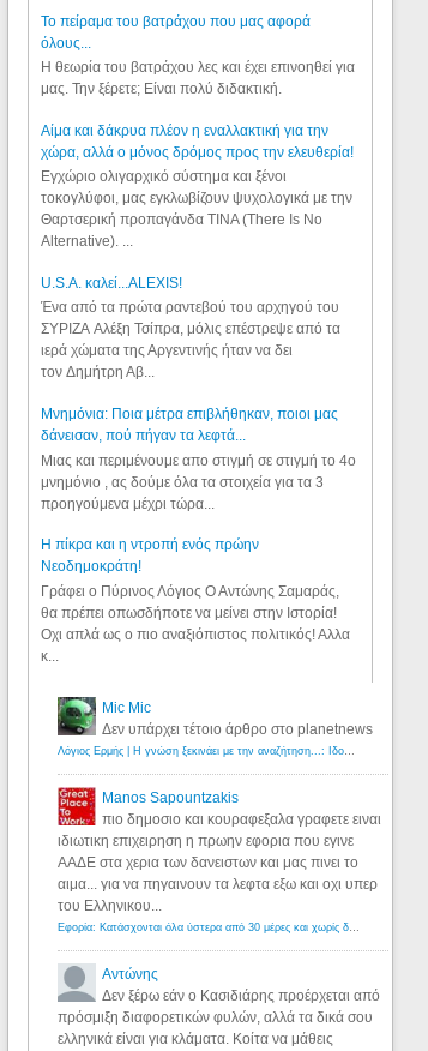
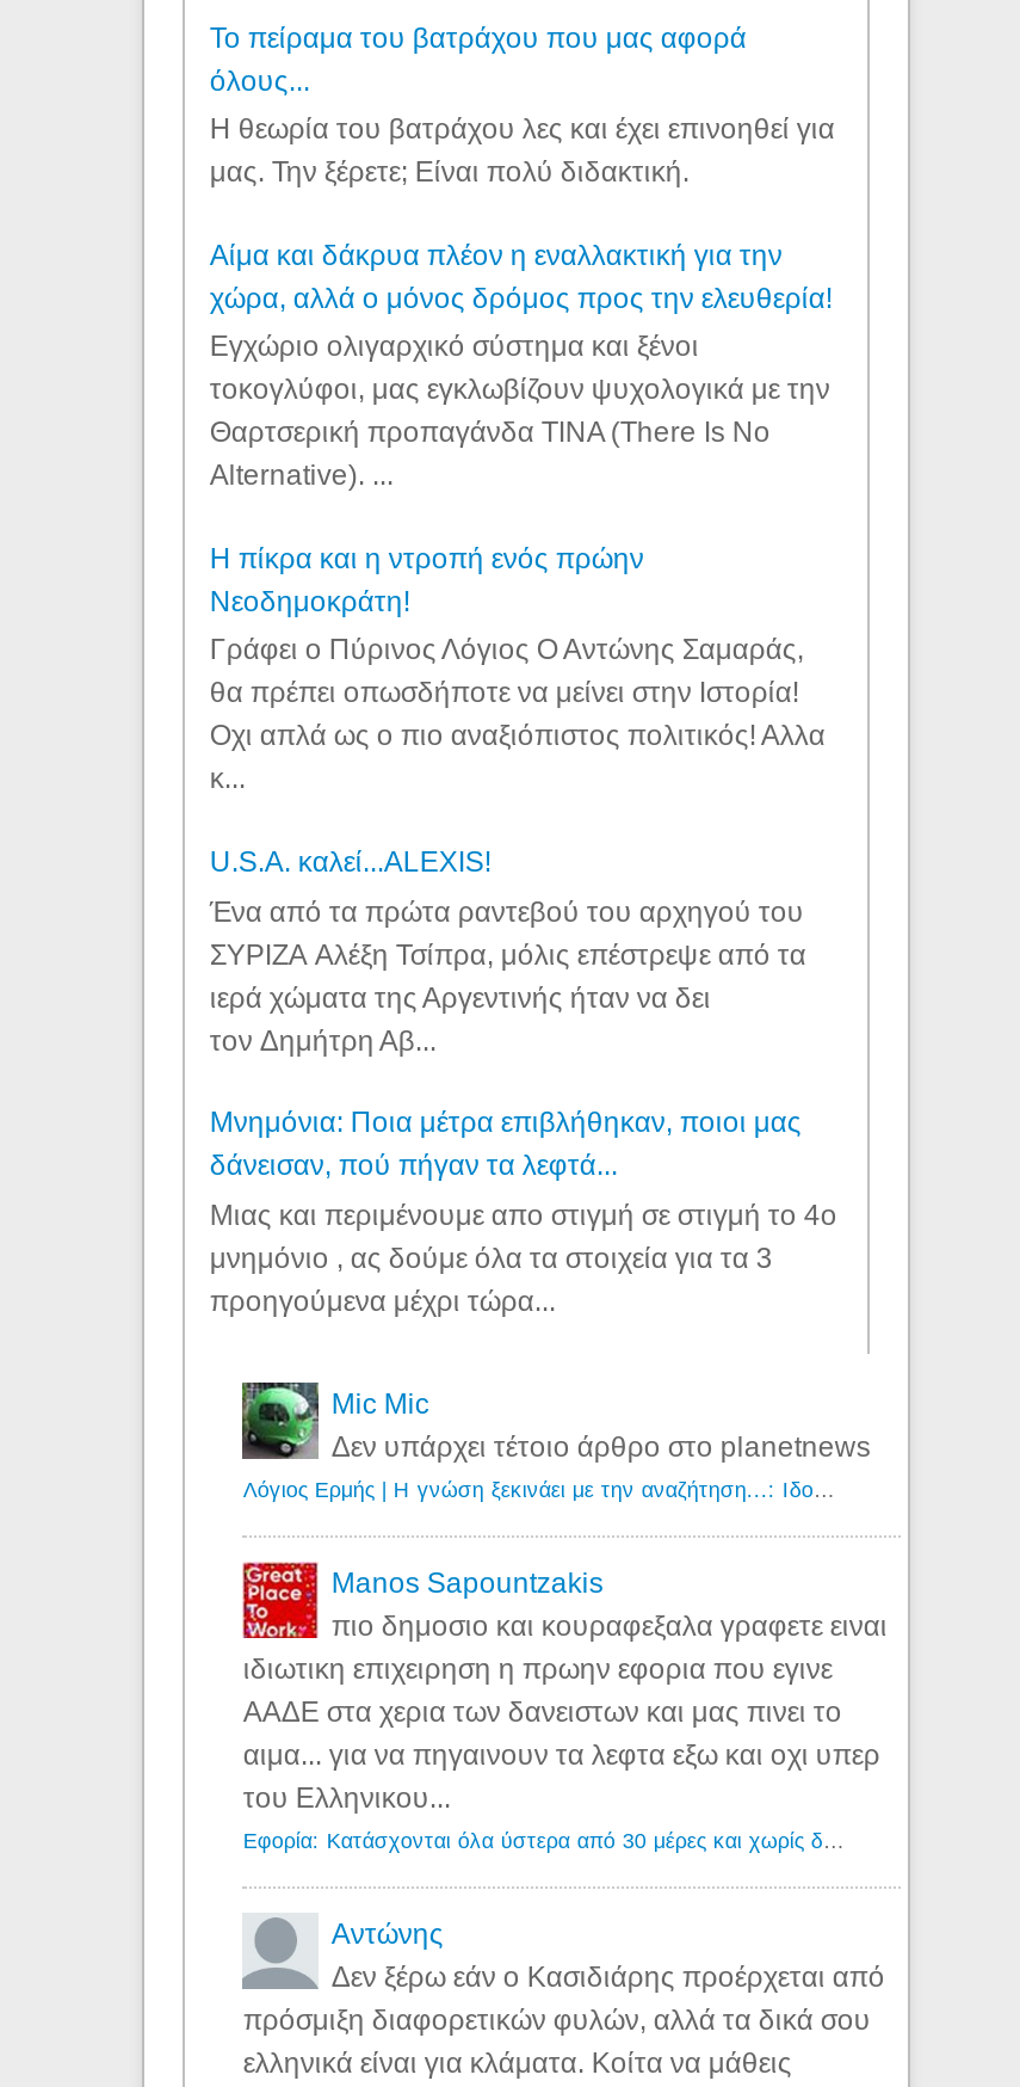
moved down: Ένα από τα πρώτα ραντεβού του αρχηγού του | ΣΥΡΙΖΑ Αλέξη Τσίπρα, μόλις επέστρεψε από τα | ιερά χώματα της Αργεντινής ήταν να δει | ... | μνημόνιο , ας δούμε όλα τα στοιχεία για τα 3 | προηγούμενα μέχρι τώρα...

moved up: Η πίκρα και η ντροπή ενός πρώην | Νεοδημοκράτη! | Γράφει ο Πύρινος Λόγιος Ο Αντώνης Σαμαράς, | θα πρέπει οπωσδήποτε να μείνει στην Ιστορία! | Οχι απλά ως ο πιο αναξιόπιστος πολιτικός! Αλλα | κ...
